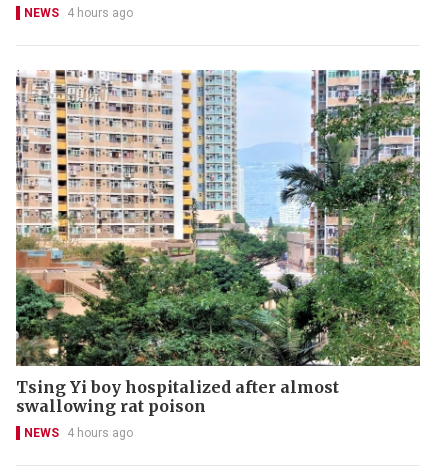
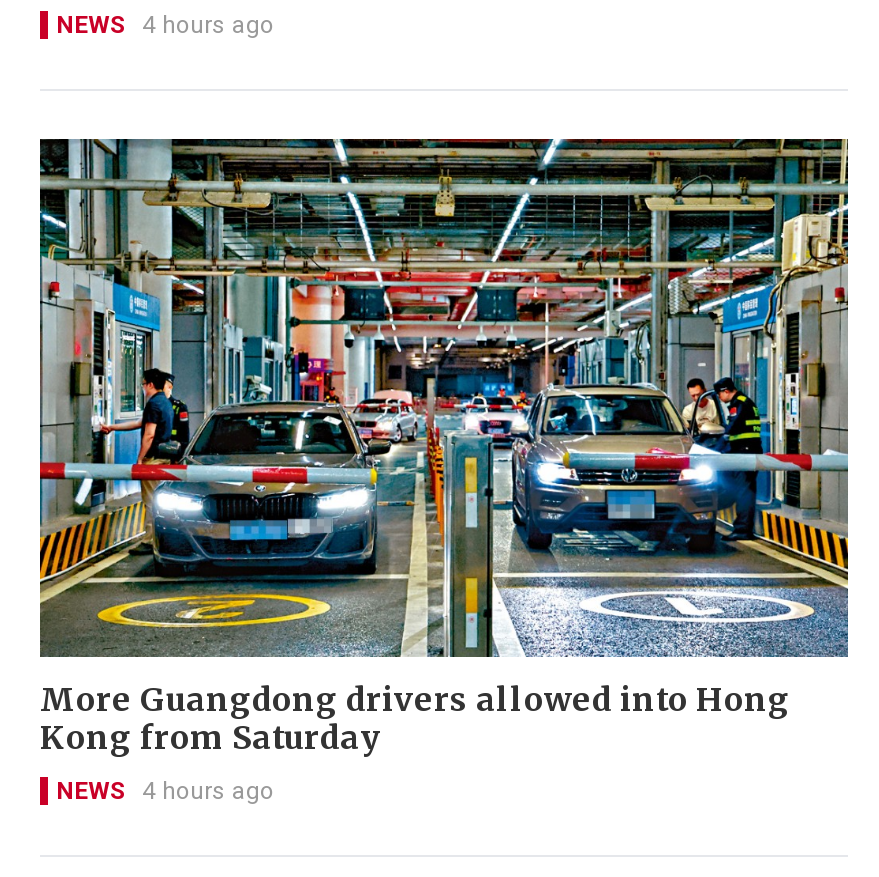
- [image]
- Tsing Yi boy hospitalized after almost
- swallowing rat poison
+ [image]
+ More Guangdong drivers allowed into Hong
+ Kong from Saturday
